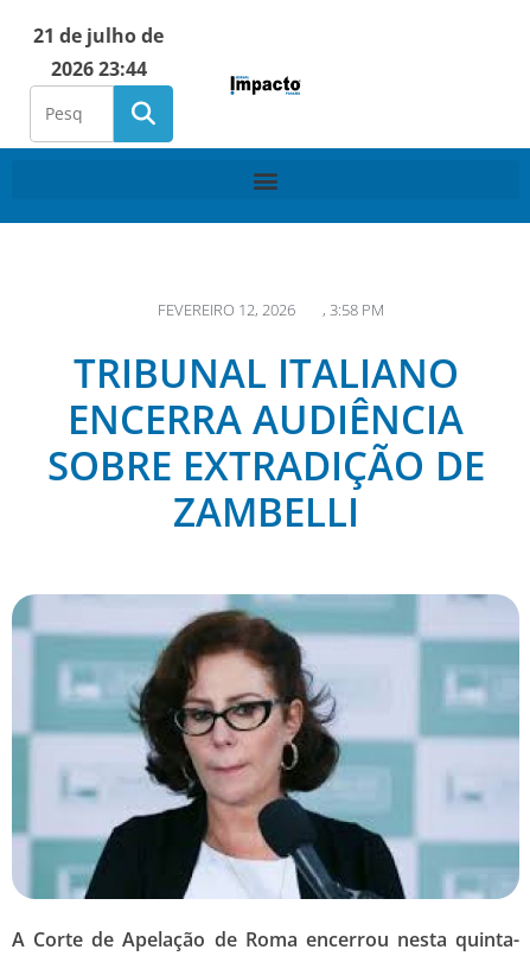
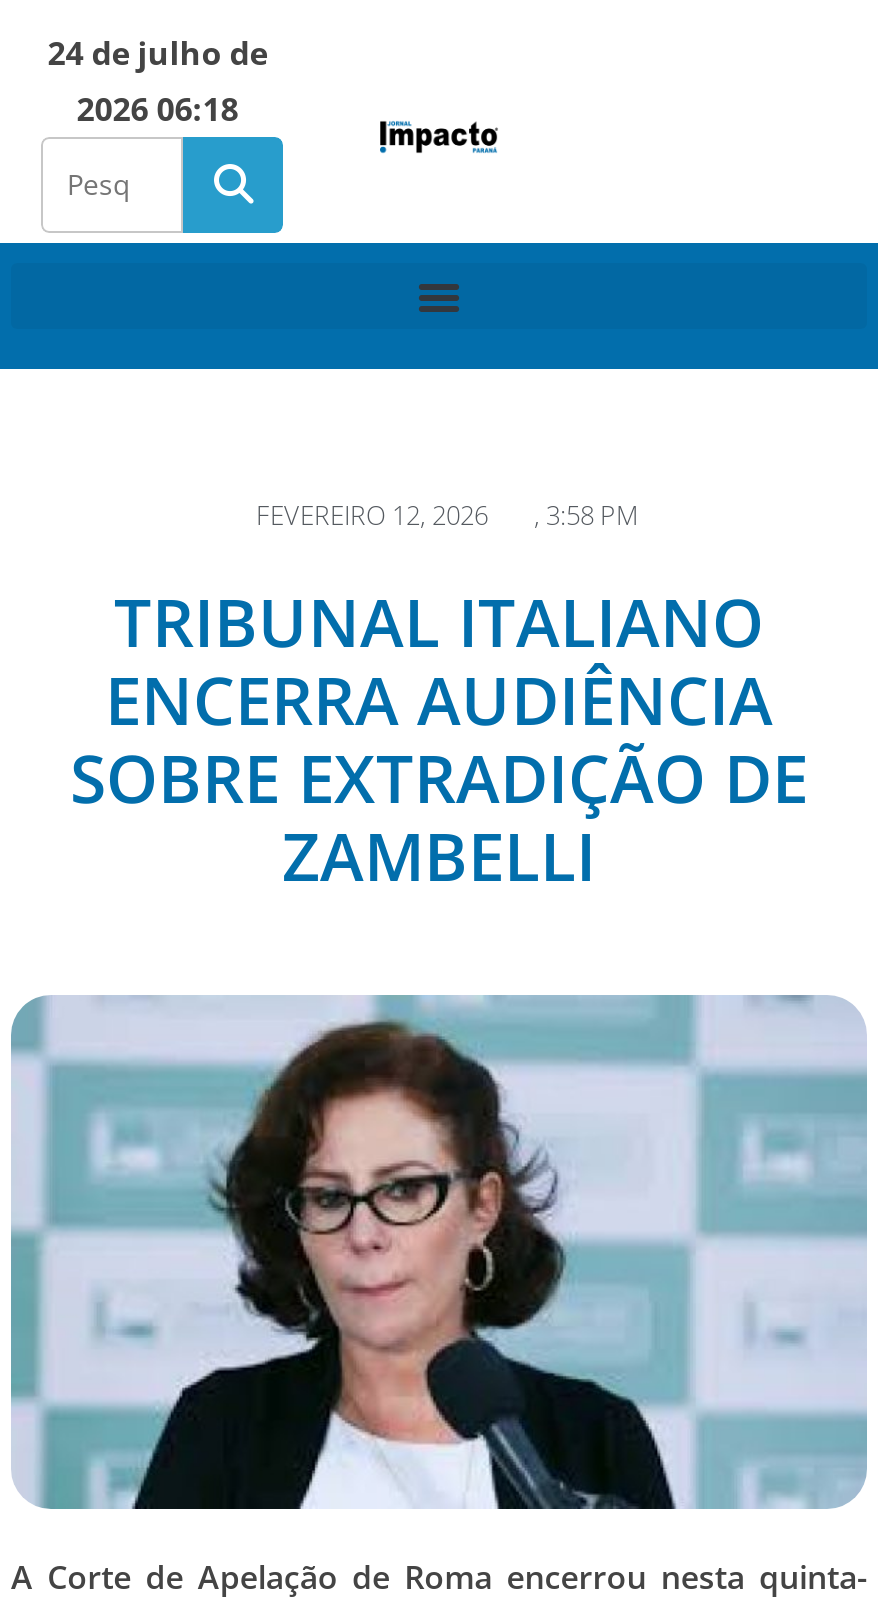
- 21 de julho de
+ 24 de julho de

- 2026 23:44
+ 2026 06:18
